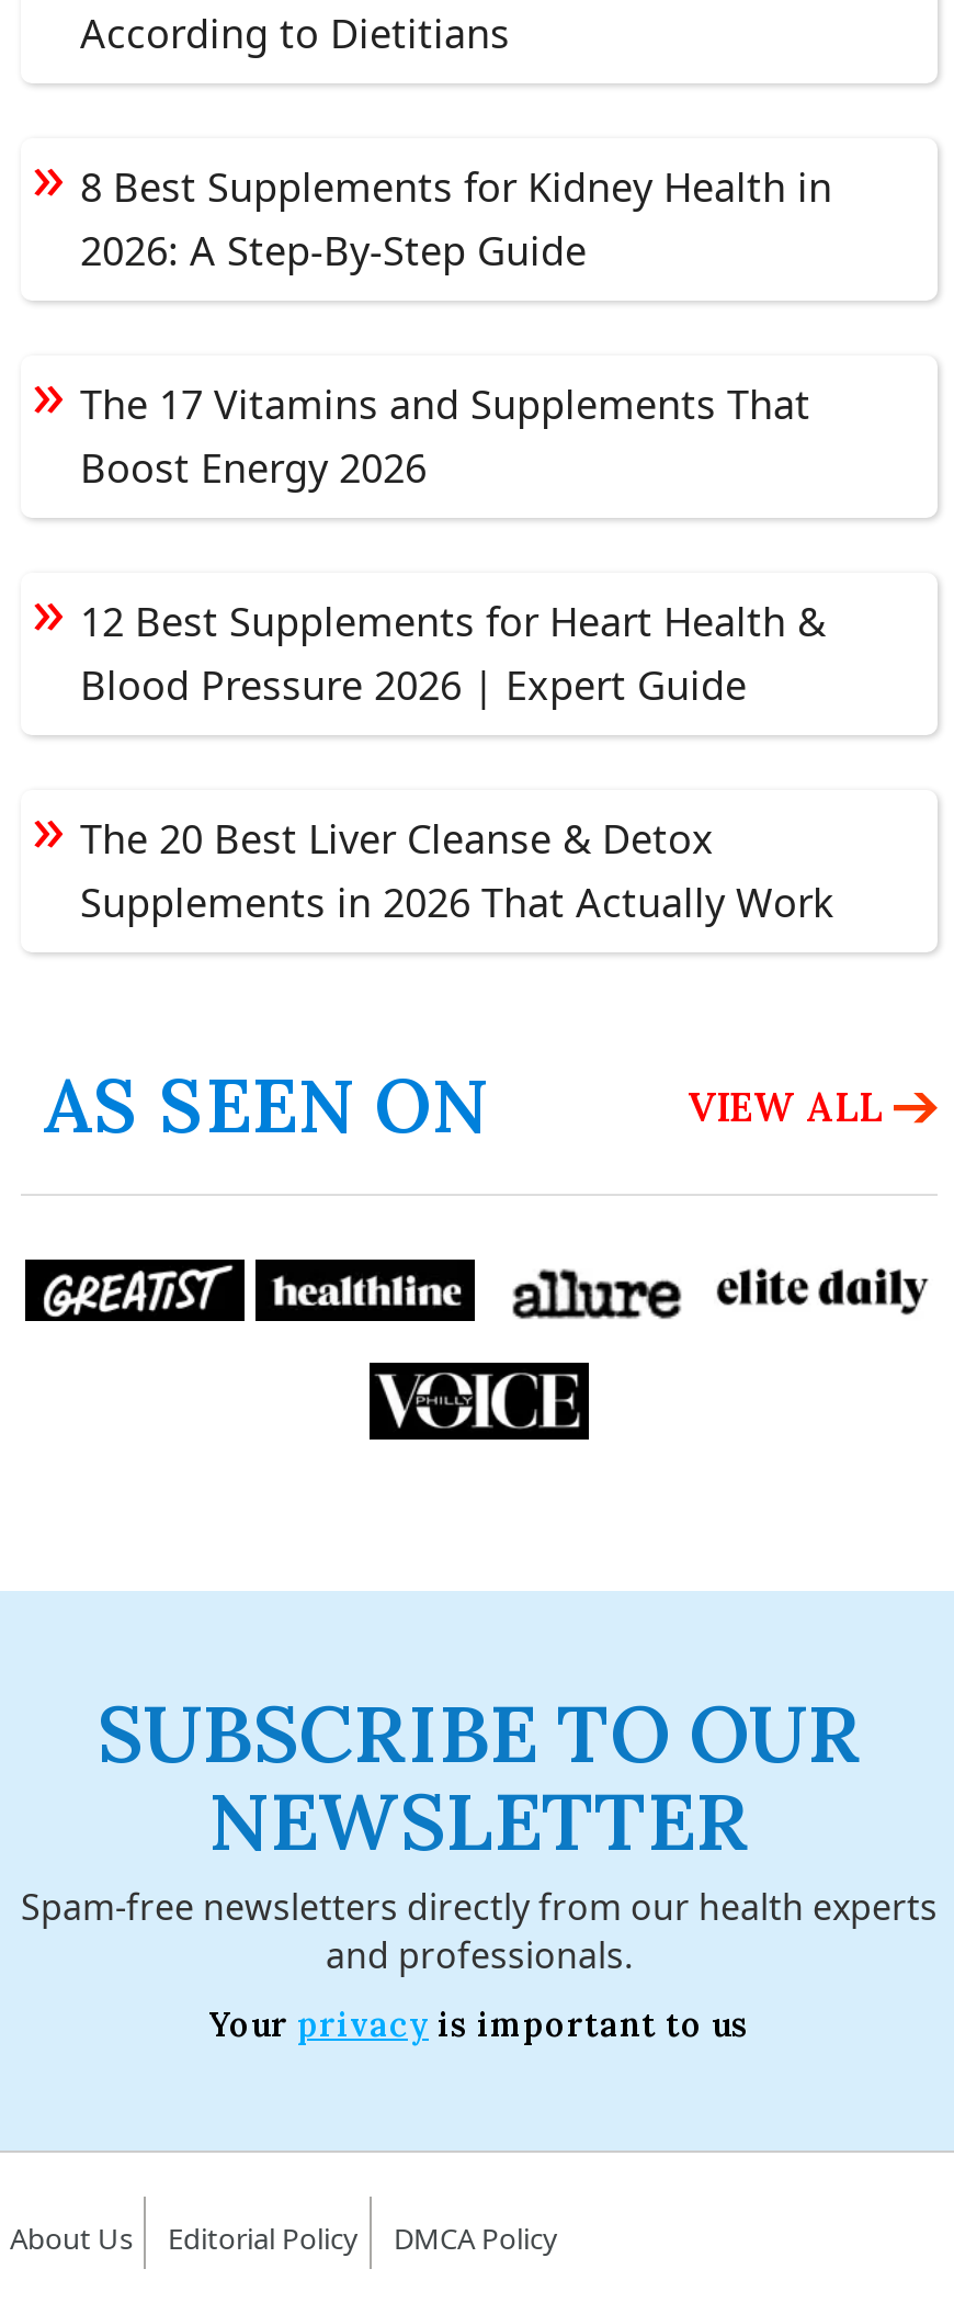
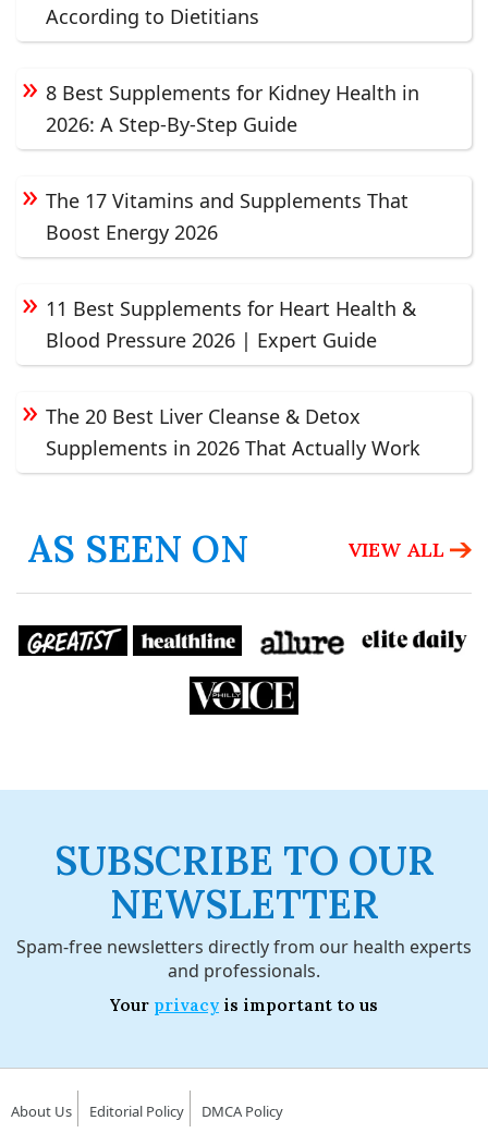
- 12 Best Supplements for Heart Health &
+ 11 Best Supplements for Heart Health &
